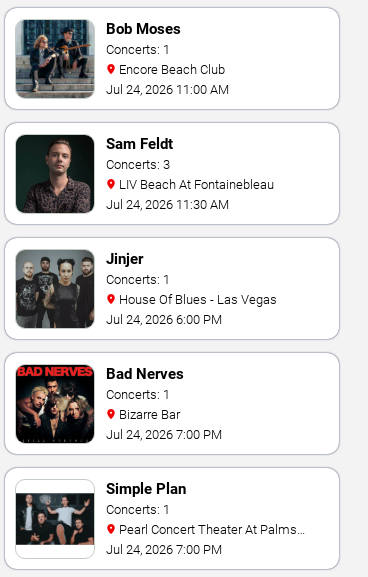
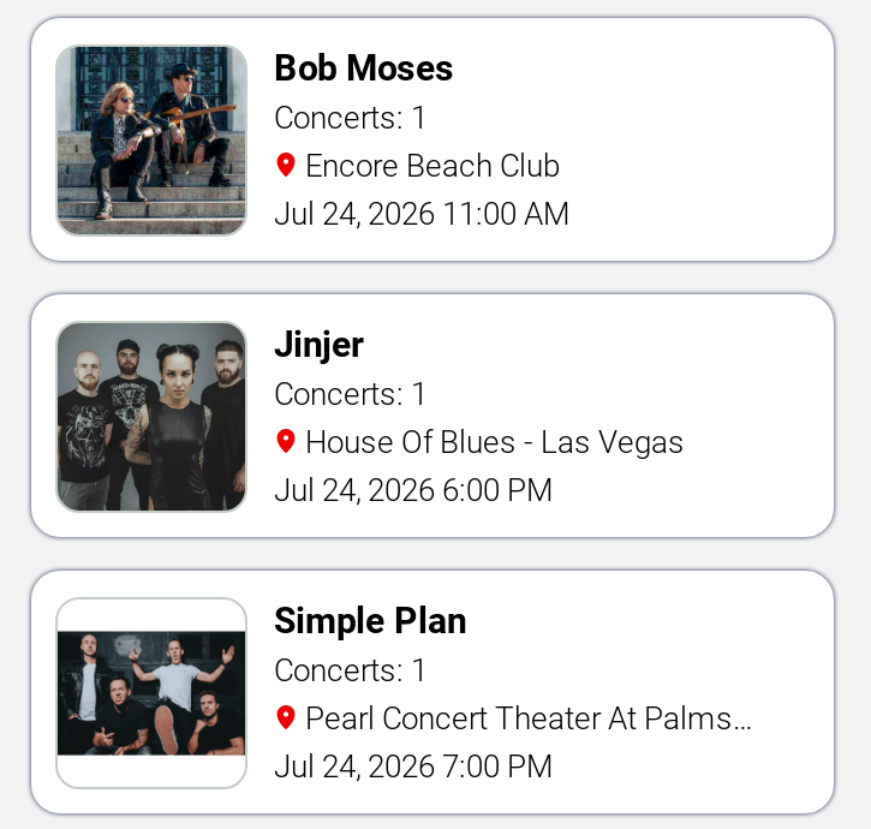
- [image]
- Sam Feldt
- Concerts: 3
- LIV Beach At Fontainebleau
- Jul 24, 2026 11:30 AM

- [image]
- Bad Nerves
- Concerts: 1
- Bizarre Bar
- Jul 24, 2026 7:00 PM
